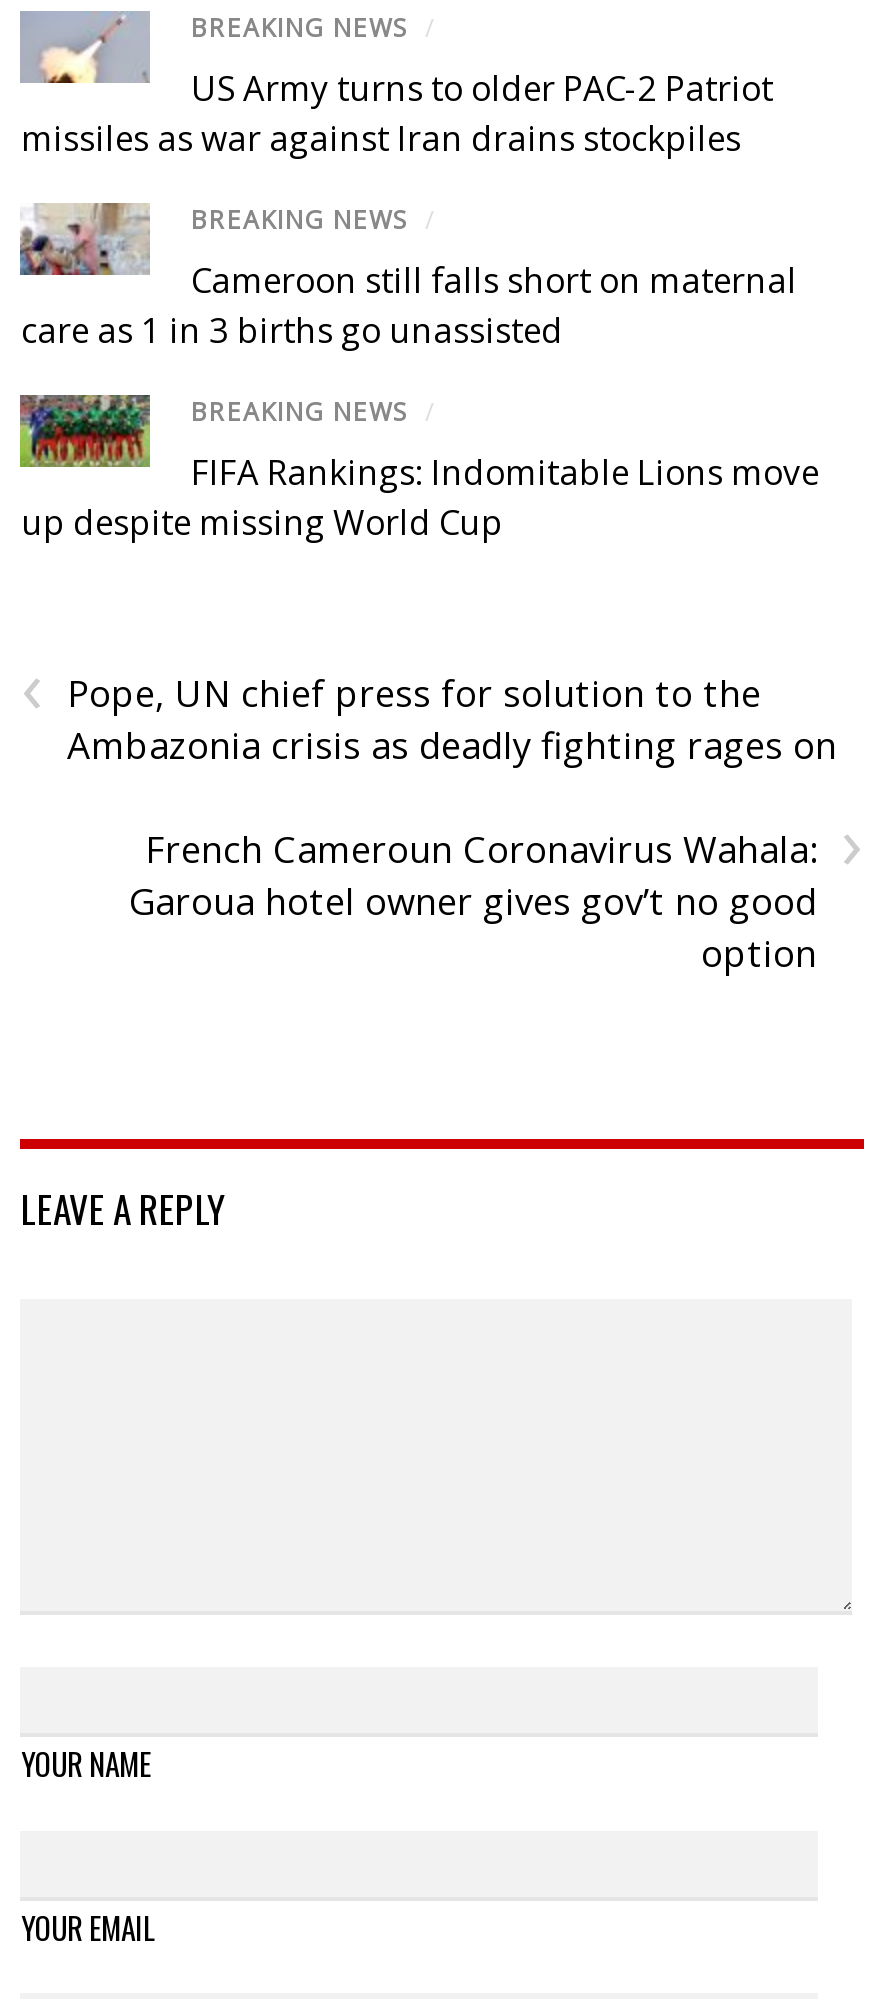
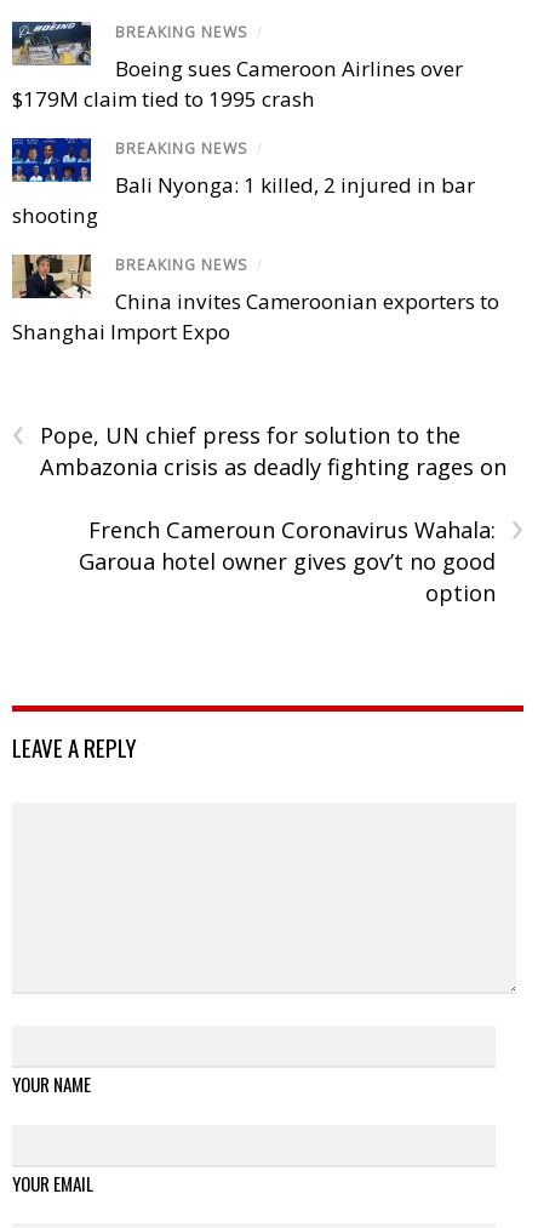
- [image]
- US Army turns to older PAC-2 Patriot
- missiles as war against Iran drains stockpiles
+ [image]
+ Boeing sues Cameroon Airlines over
+ $179M claim tied to 1995 crash

- [image]
- Cameroon still falls short on maternal
- care as 1 in 3 births go unassisted
+ [image]
+ Bali Nyonga: 1 killed, 2 injured in bar
+ shooting

- [image]
- FIFA Rankings: Indomitable Lions move
- up despite missing World Cup
+ [image]
+ China invites Cameroonian exporters to
+ Shanghai Import Expo
